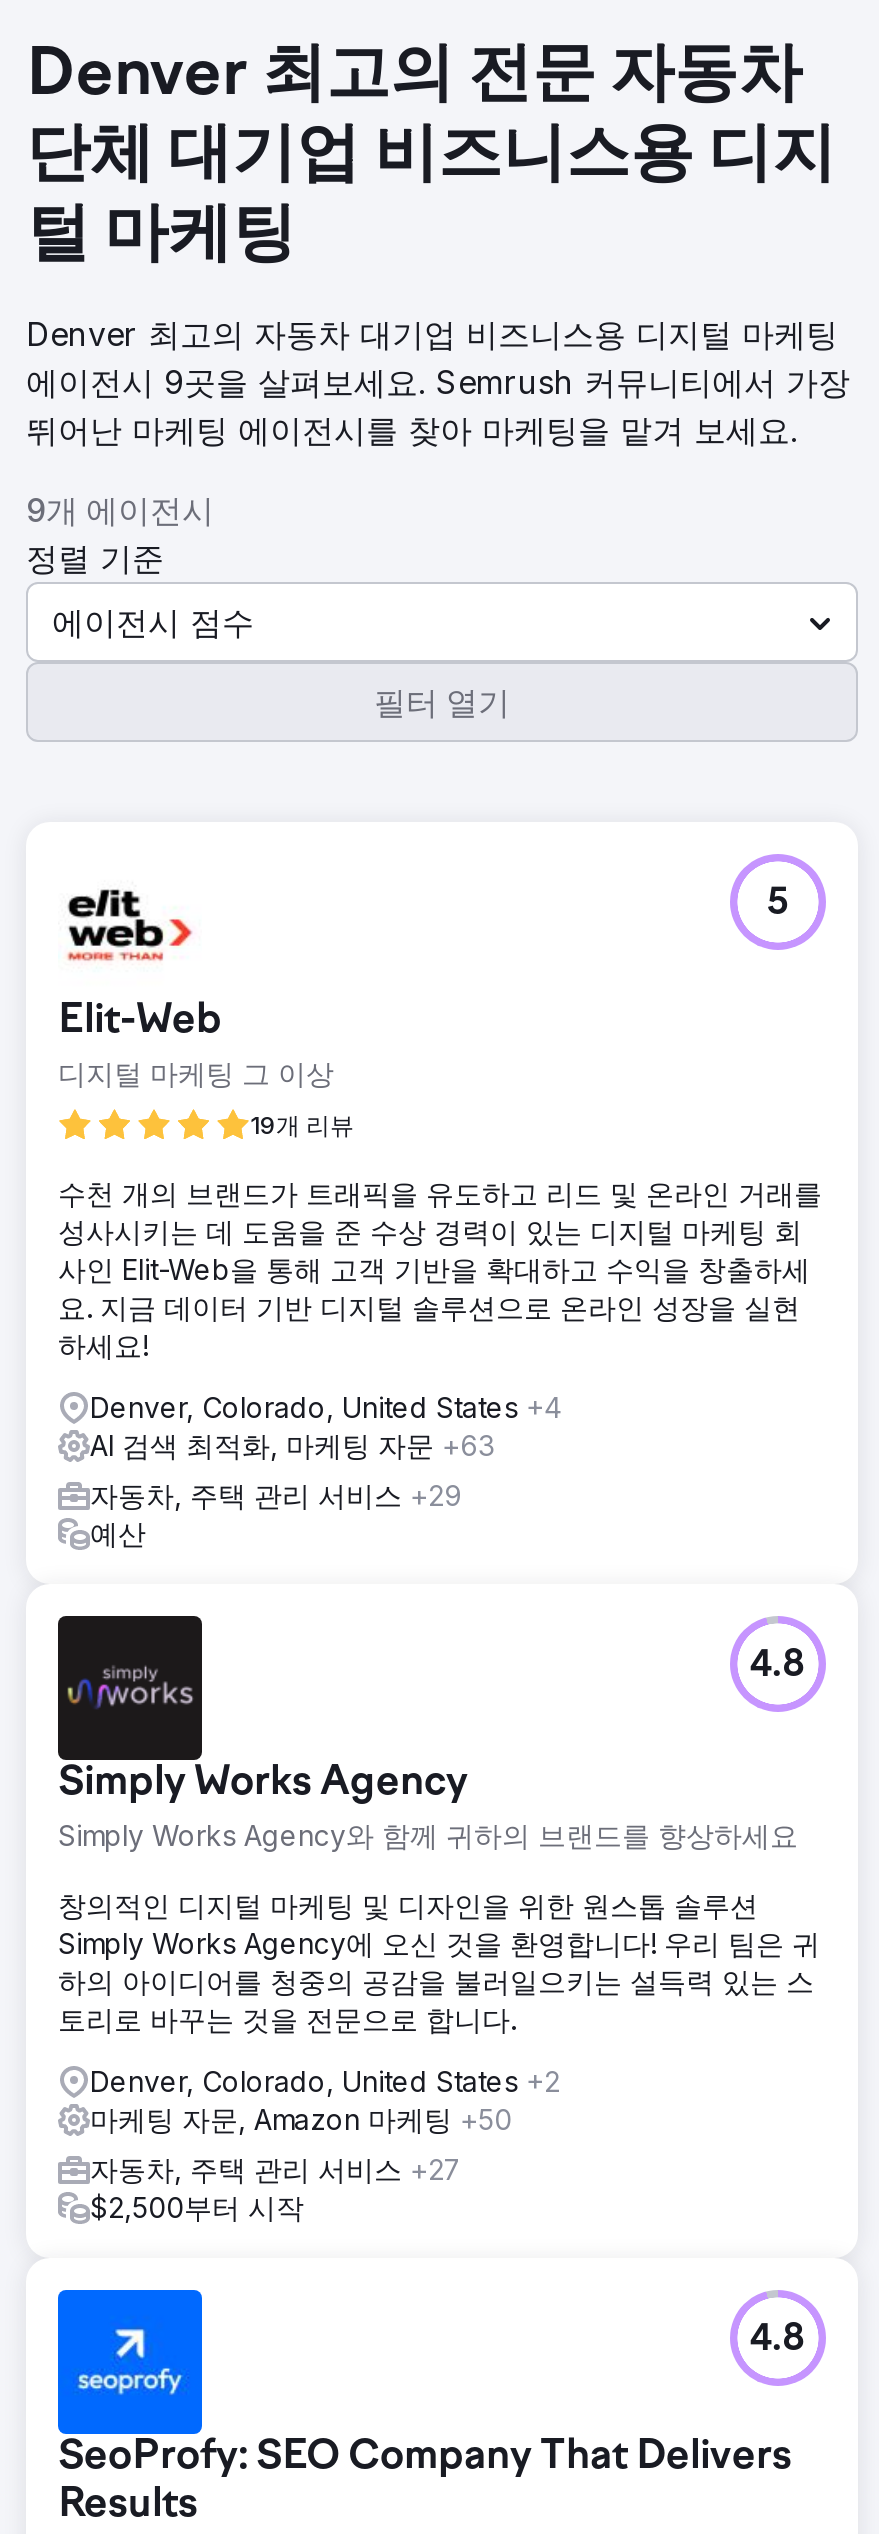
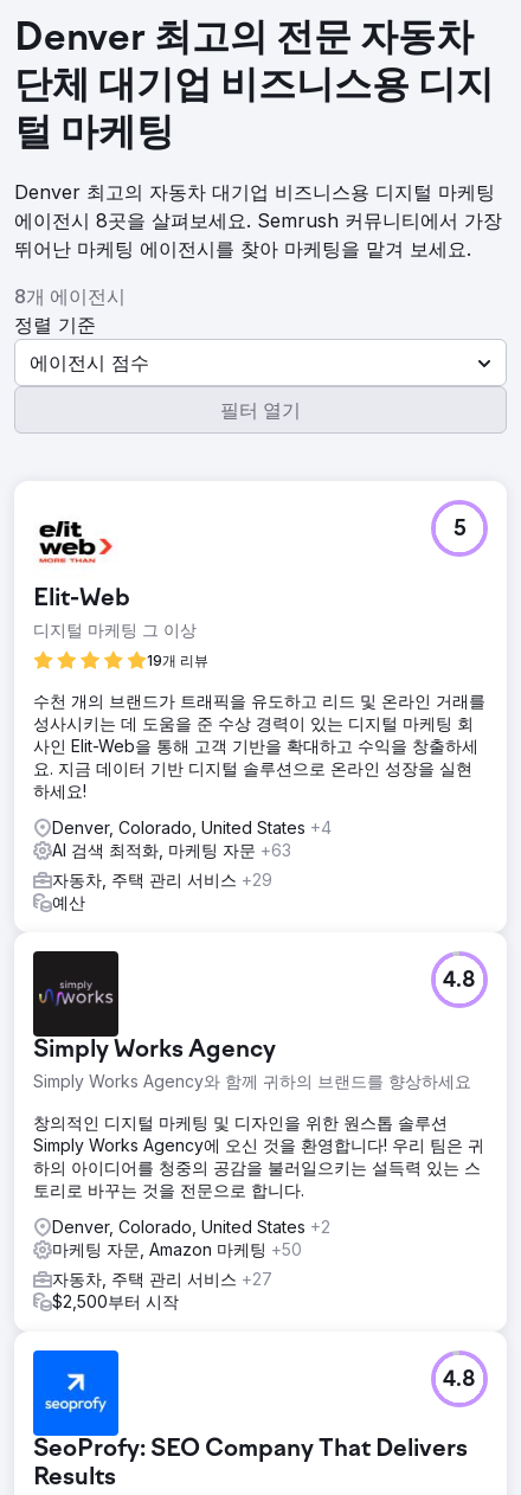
- 에이전시 9곳을 살펴보세요. Semrush 커뮤니티에서 가장
+ 에이전시 8곳을 살펴보세요. Semrush 커뮤니티에서 가장

- 9개 에이전시
+ 8개 에이전시
